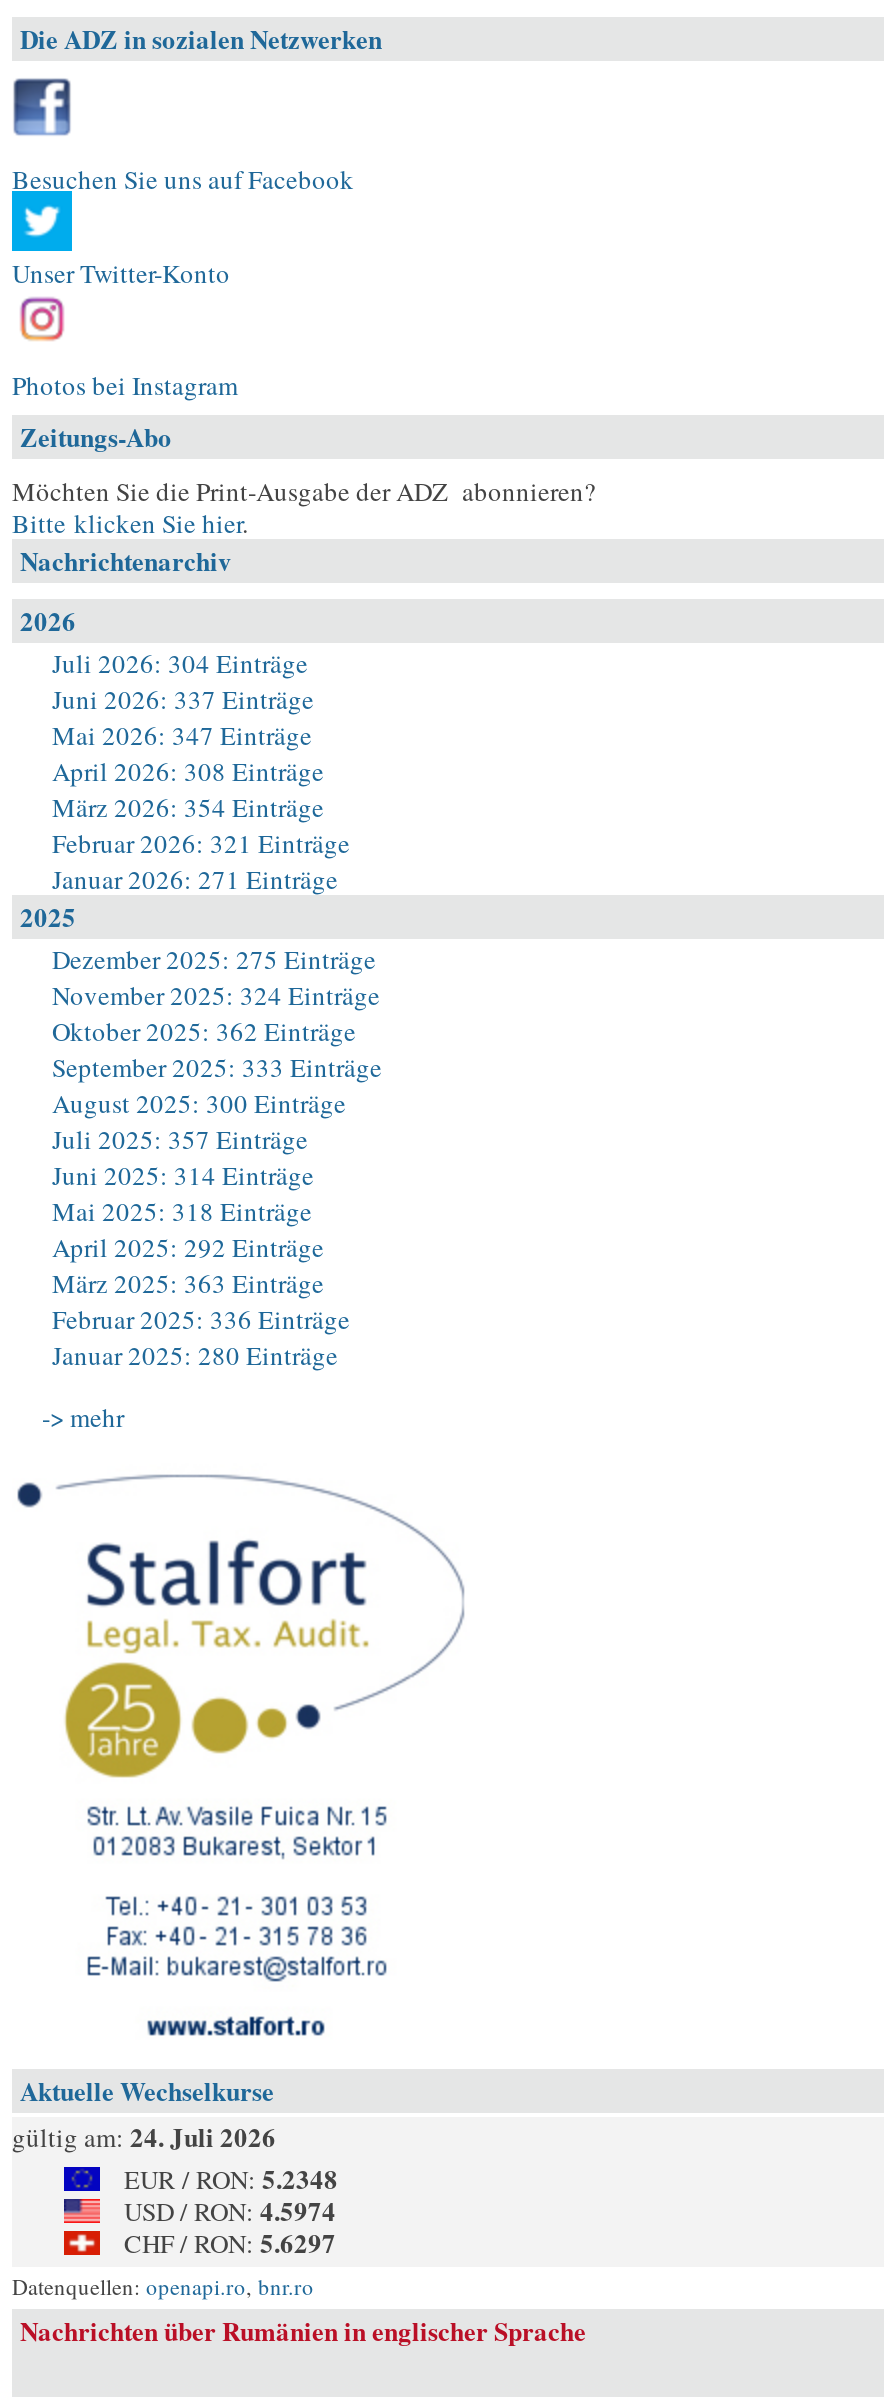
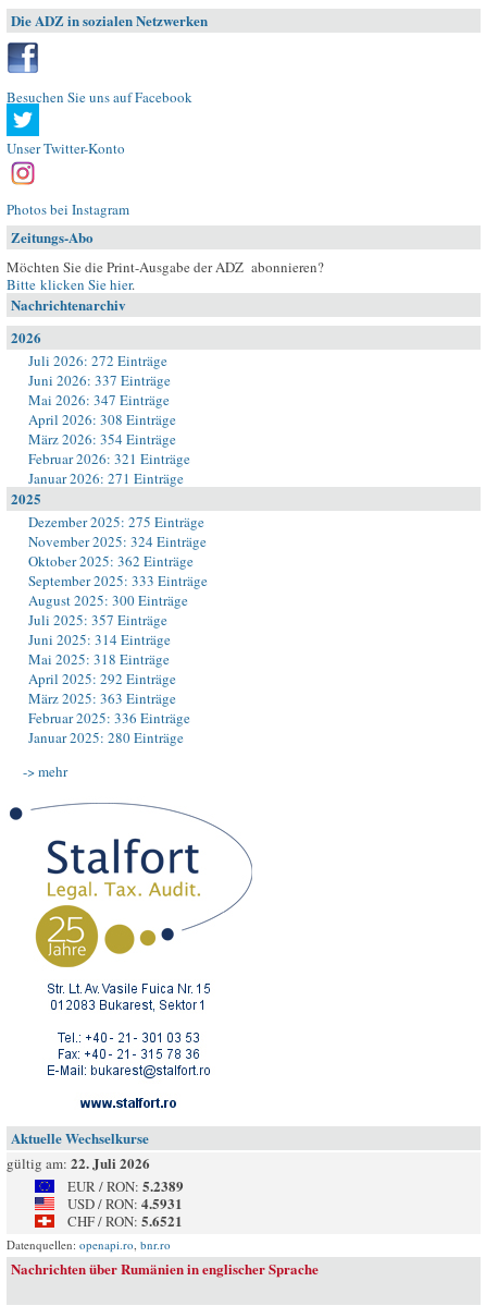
- Juli 2026: 304 Einträge
+ Juli 2026: 272 Einträge

- gültig am: 24. Juli 2026
+ gültig am: 22. Juli 2026

- EUR / RON: 5.2348
+ EUR / RON: 5.2389

- USD / RON: 4.5974
+ USD / RON: 4.5931

- CHF / RON: 5.6297
+ CHF / RON: 5.6521
